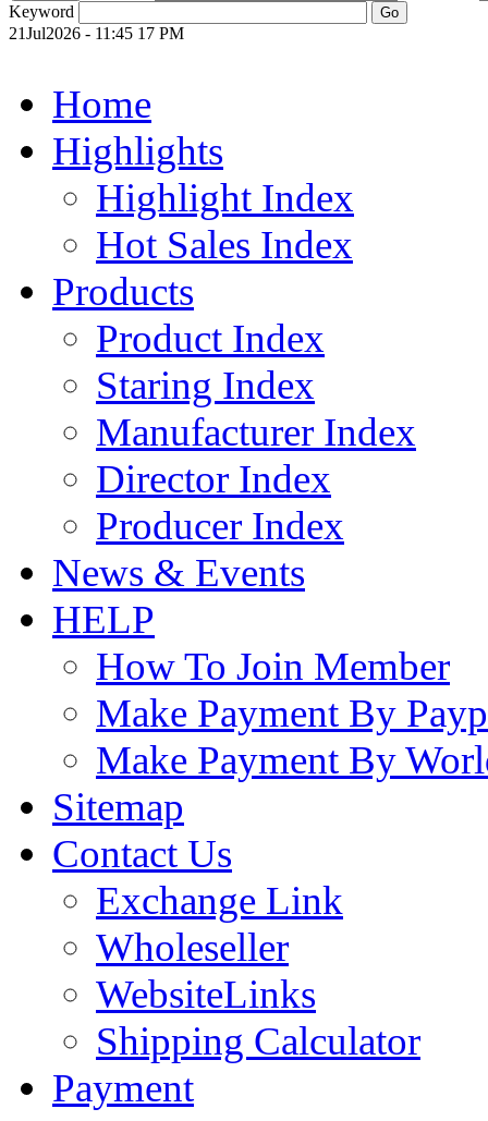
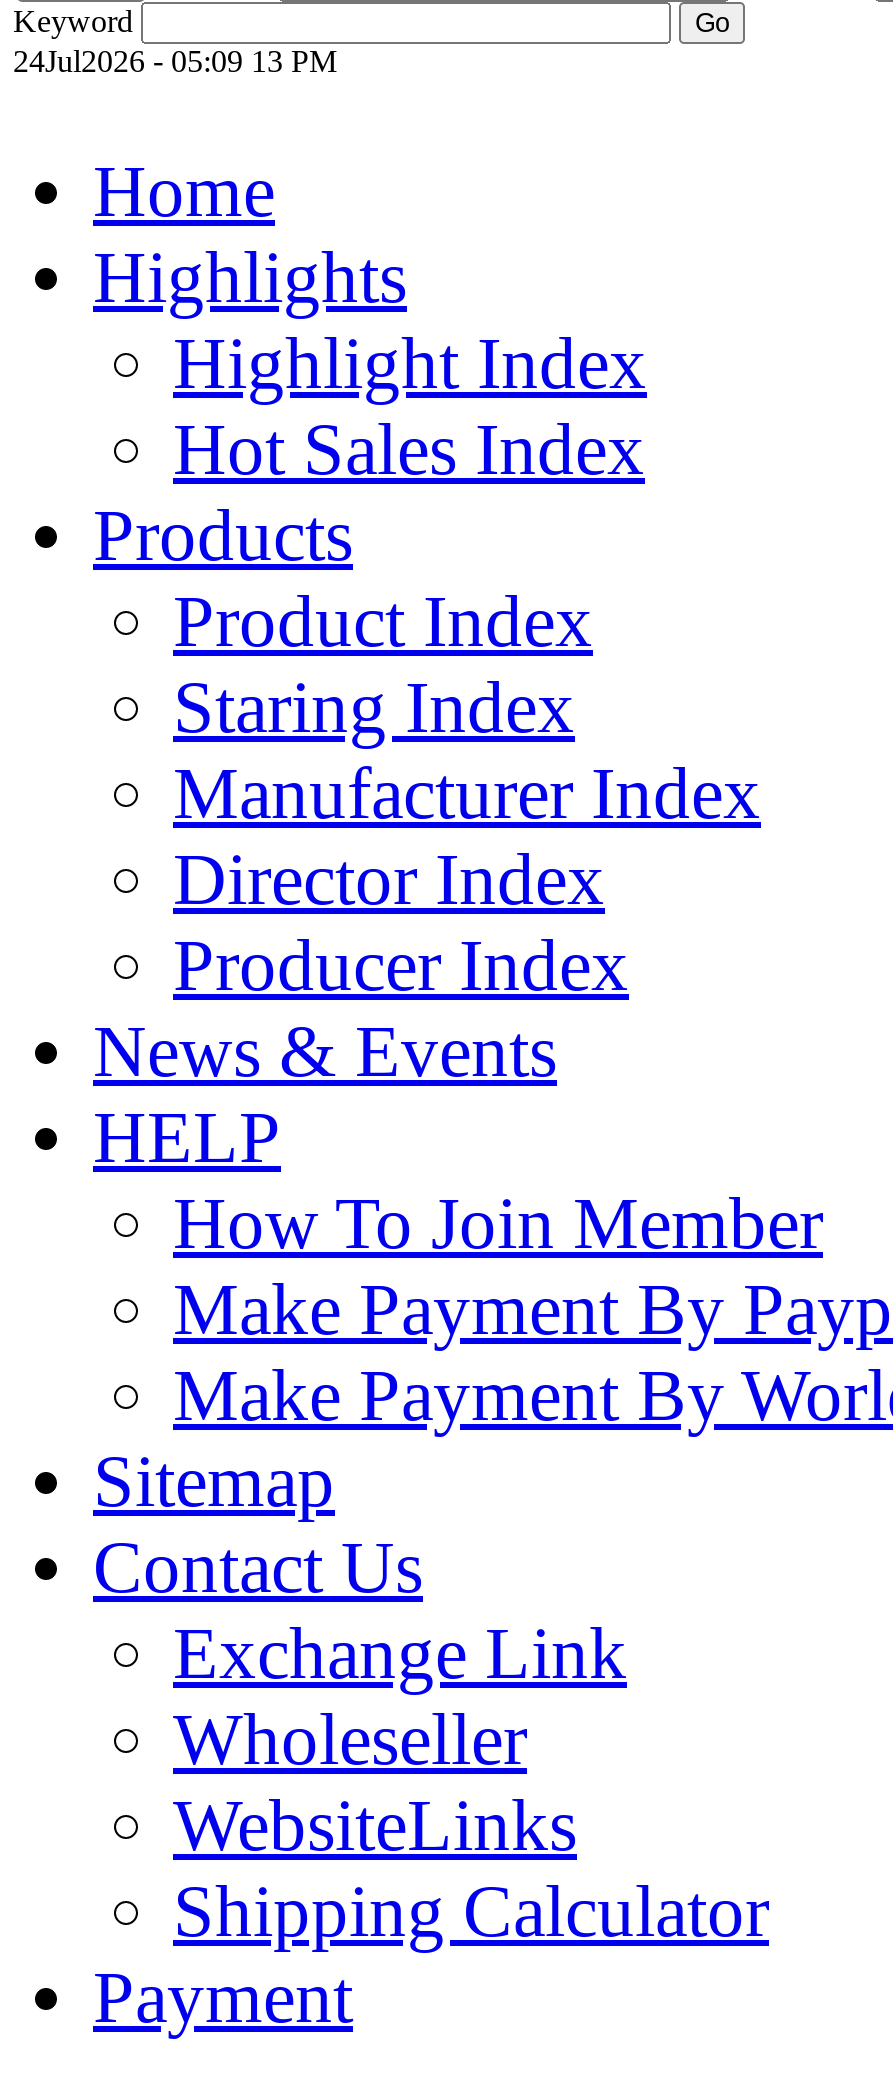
- 21Jul2026 - 11:45 17 PM
+ 24Jul2026 - 05:09 13 PM
